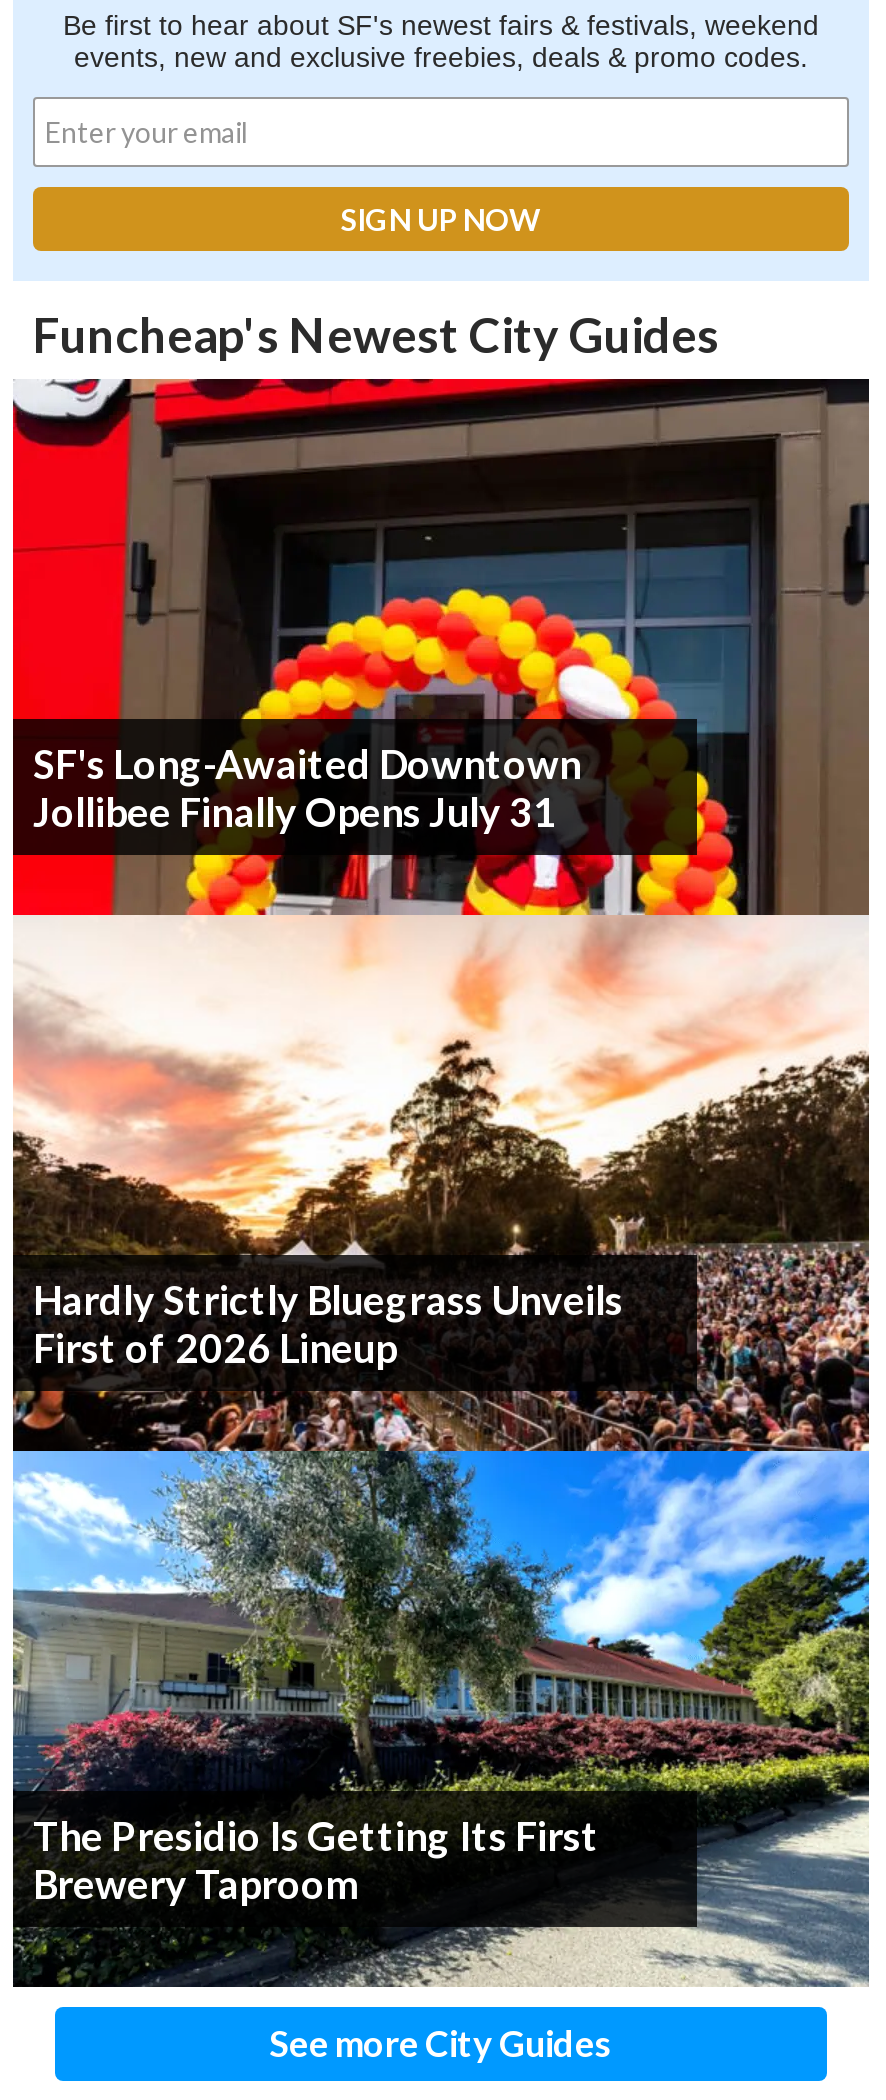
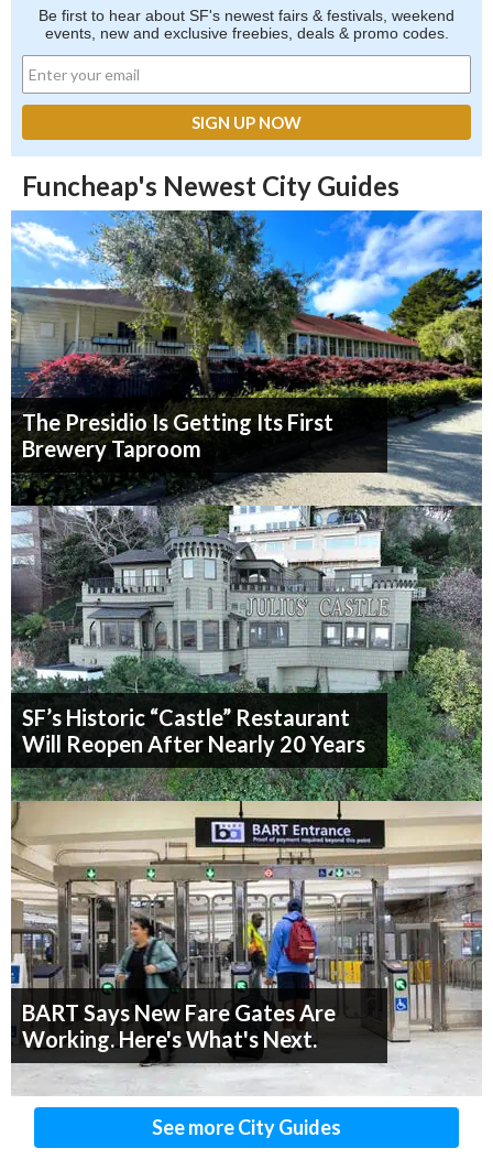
- [image]
+ [image]

- SF's Long-Awaited Downtown
- Jollibee Finally Opens July 31

- Hardly Strictly Bluegrass Unveils
- First of 2026 Lineup

moved up: The Presidio Is Getting Its First | Brewery Taproom

+ SF’s Historic “Castle” Restaurant
+ Will Reopen After Nearly 20 Years

+ BART Says New Fare Gates Are
+ Working. Here's What's Next.
